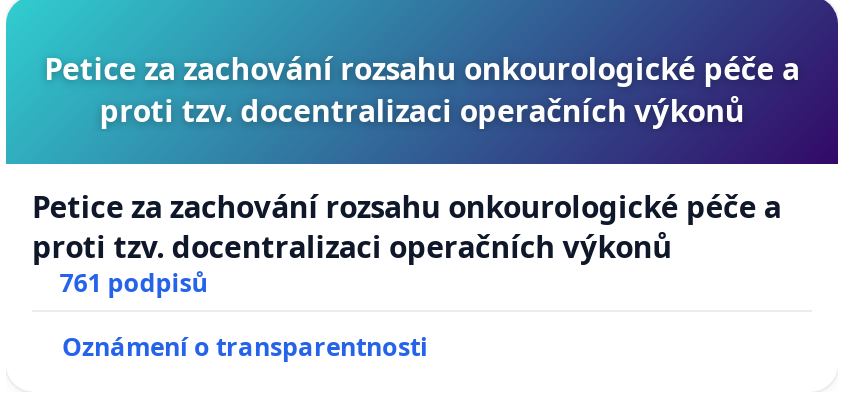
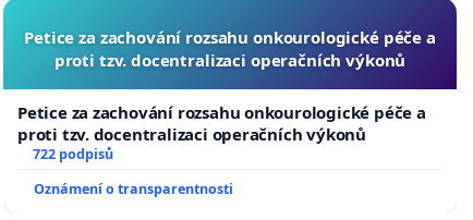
- 761 podpisů
+ 722 podpisů
